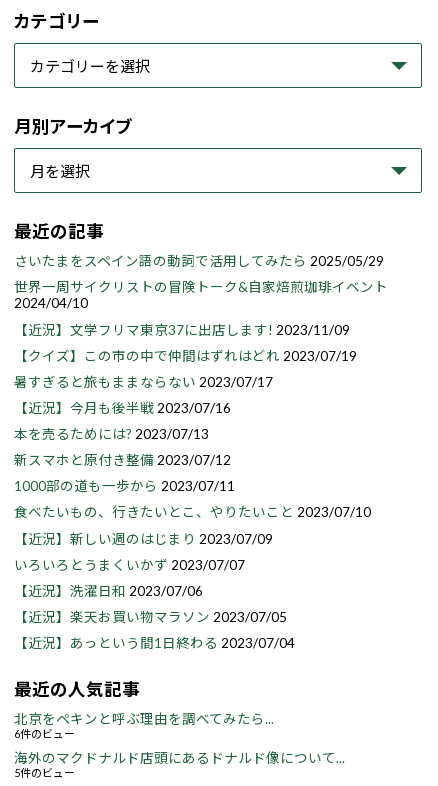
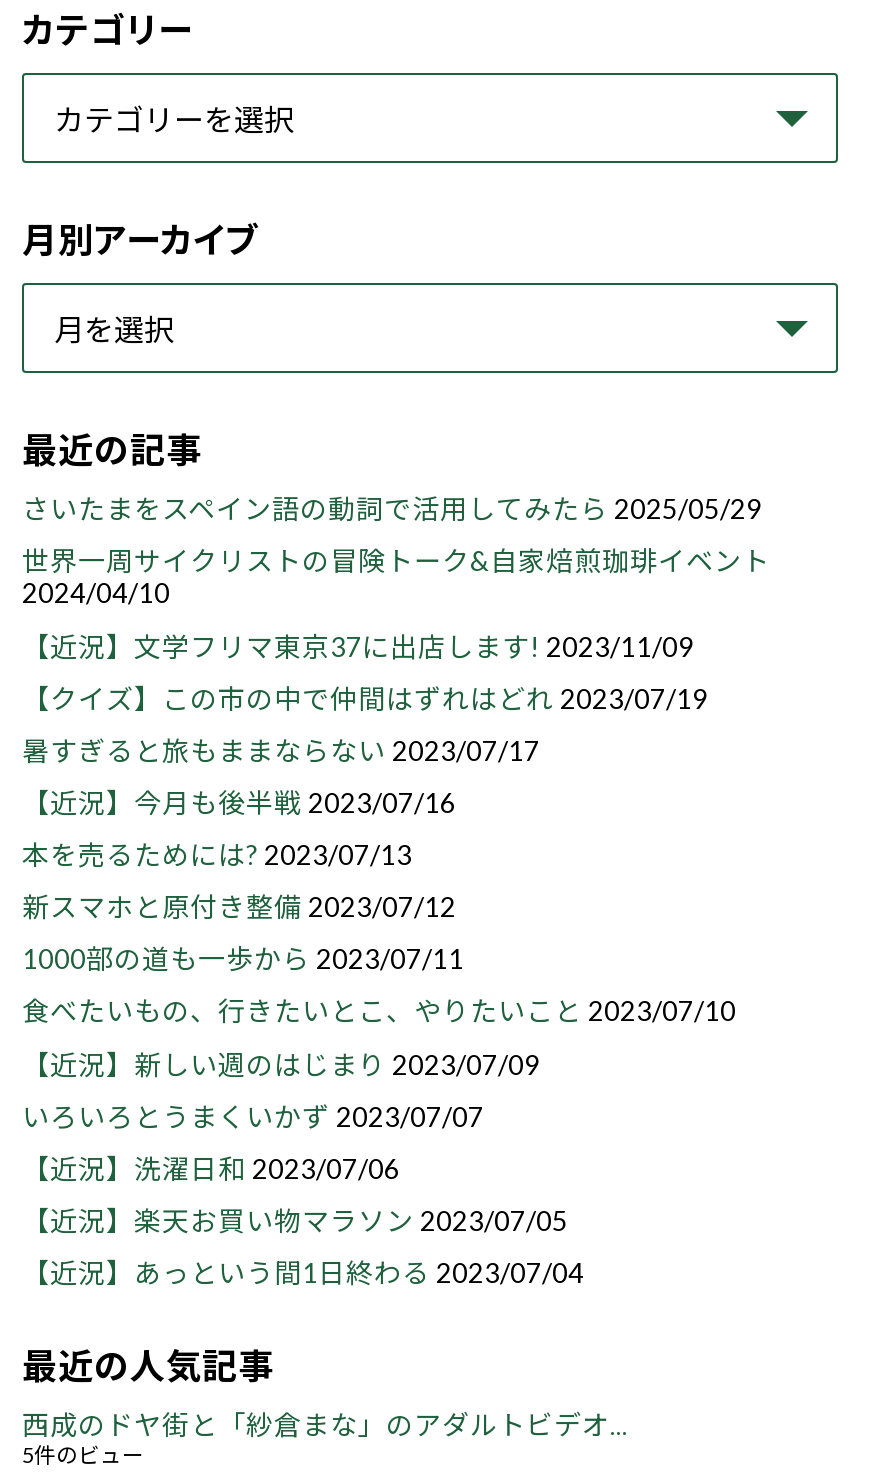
- 北京をペキンと呼ぶ理由を調べてみたら...
- 6件のビュー
- 海外のマクドナルド店頭にあるドナルド像について...
+ 西成のドヤ街と「紗倉まな」のアダルトビデオ...
